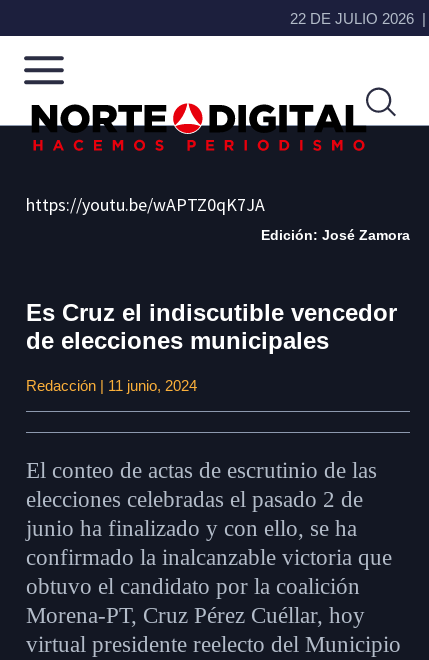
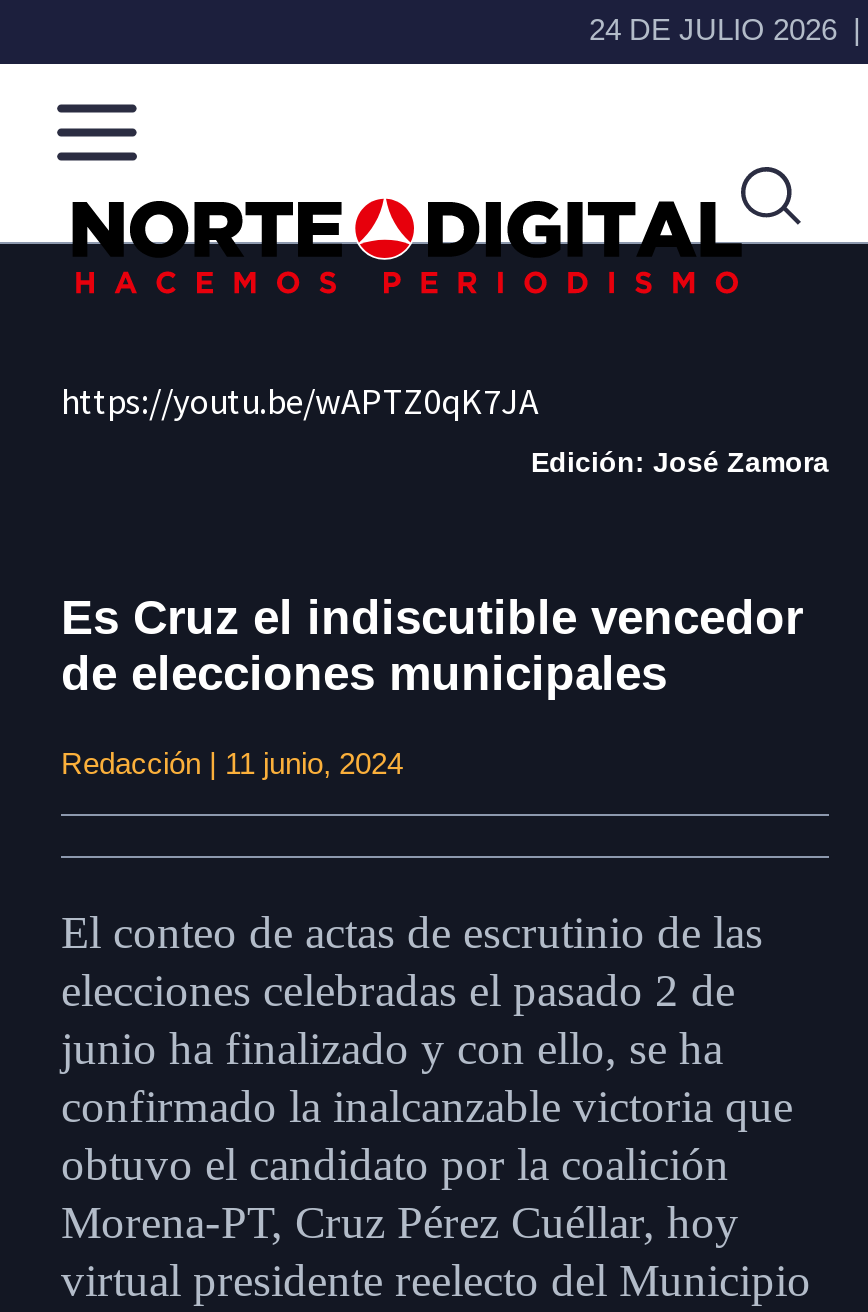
- 22 DE JULIO 2026
+ 24 DE JULIO 2026
